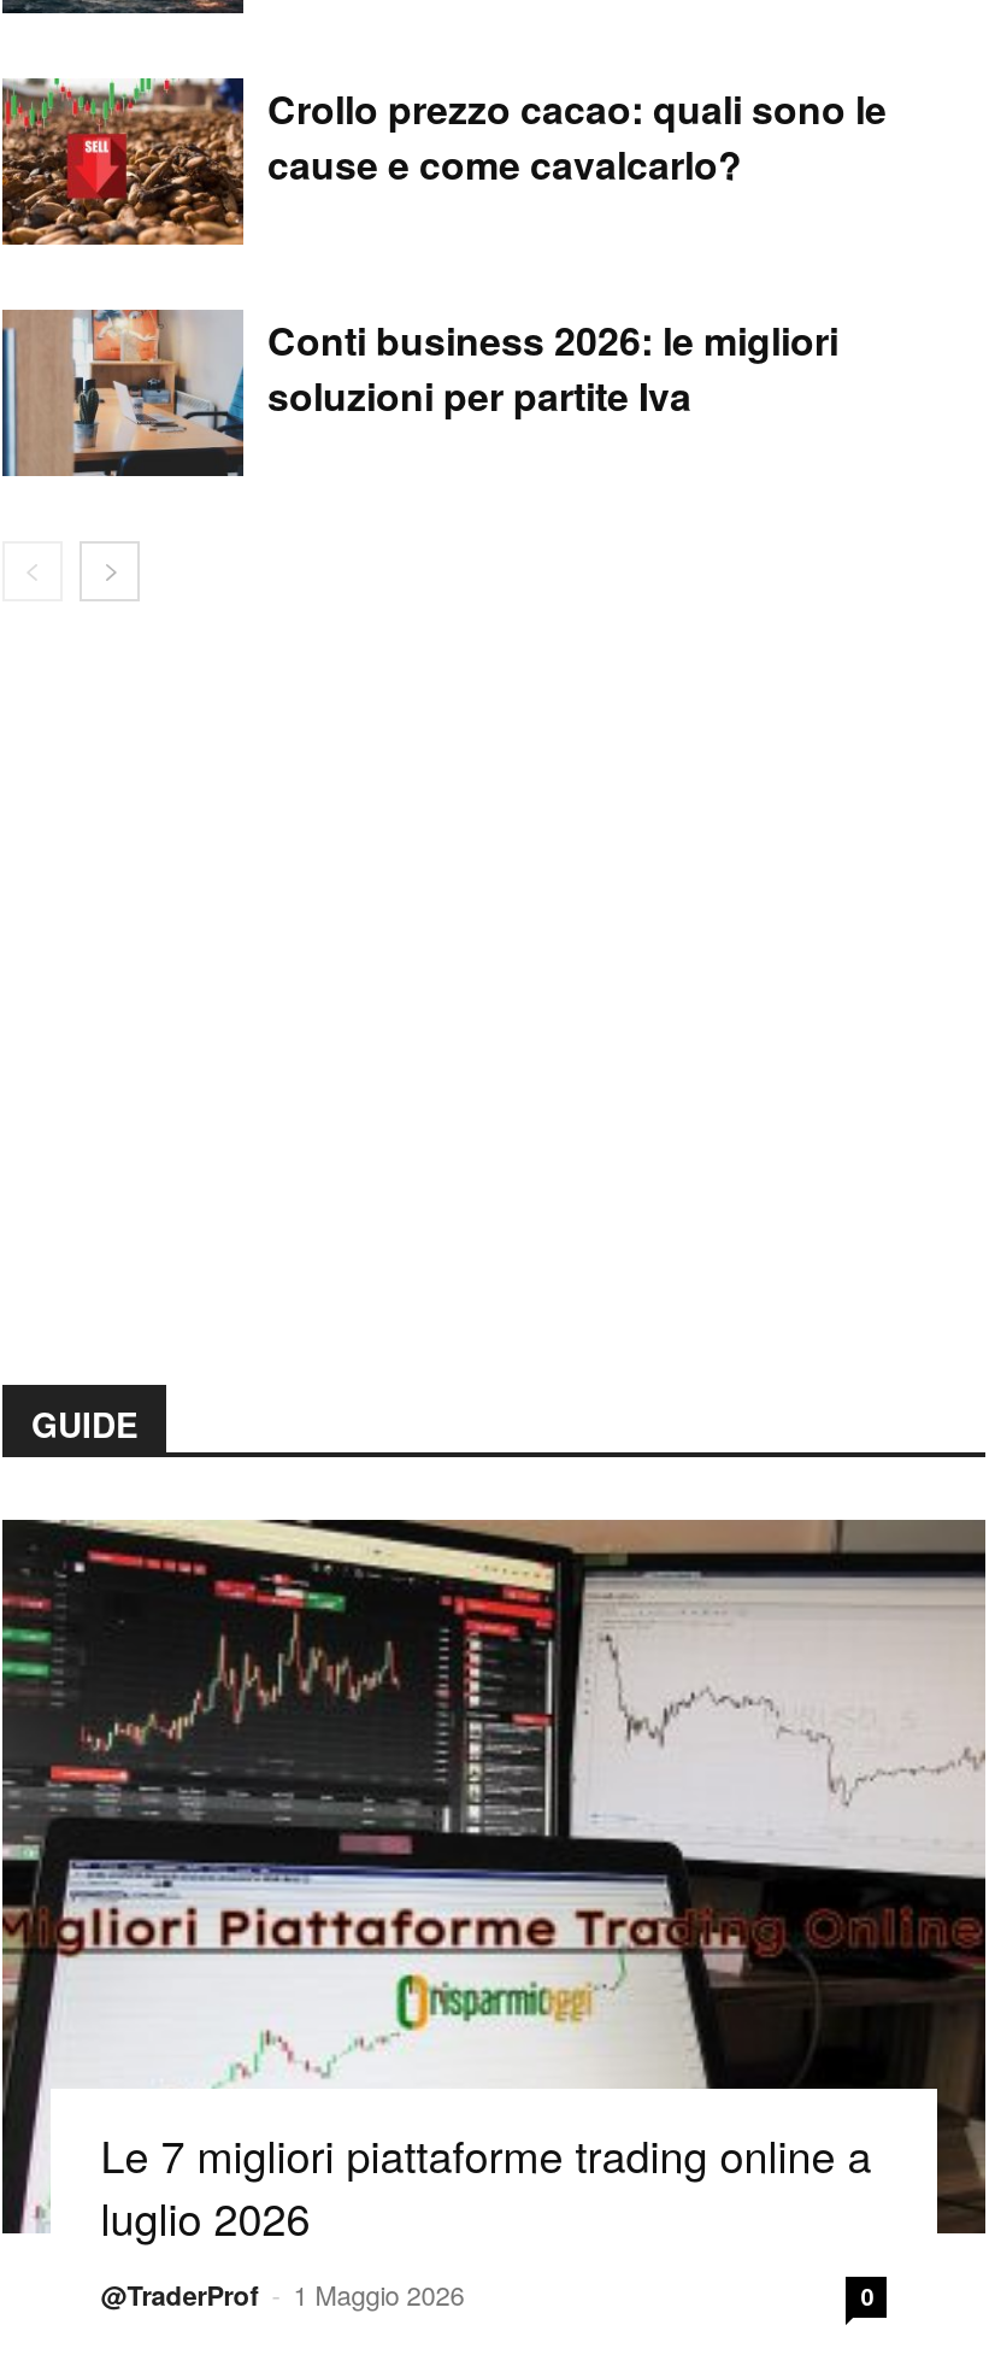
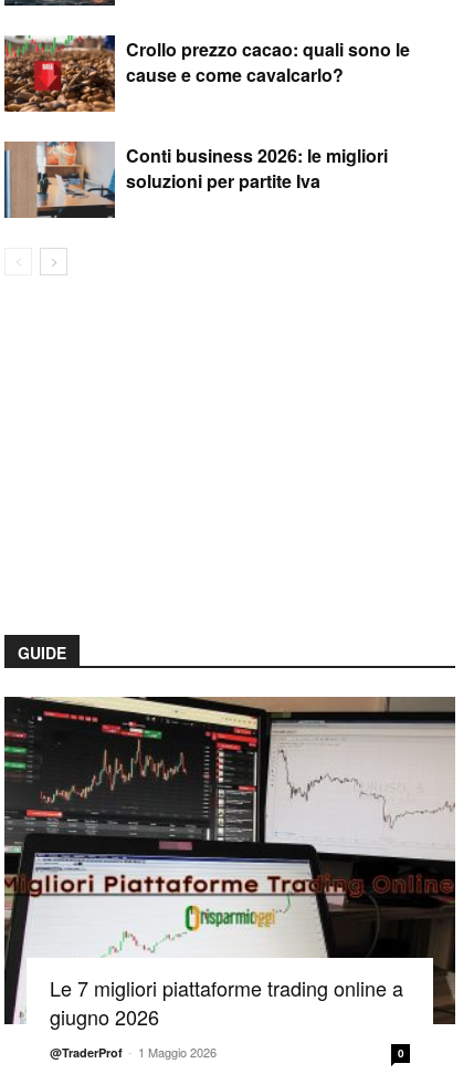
- luglio 2026
+ giugno 2026
